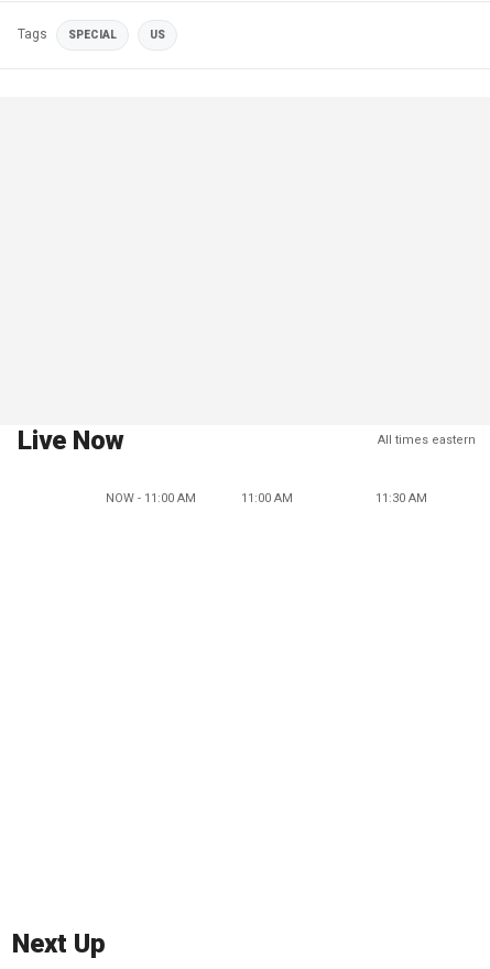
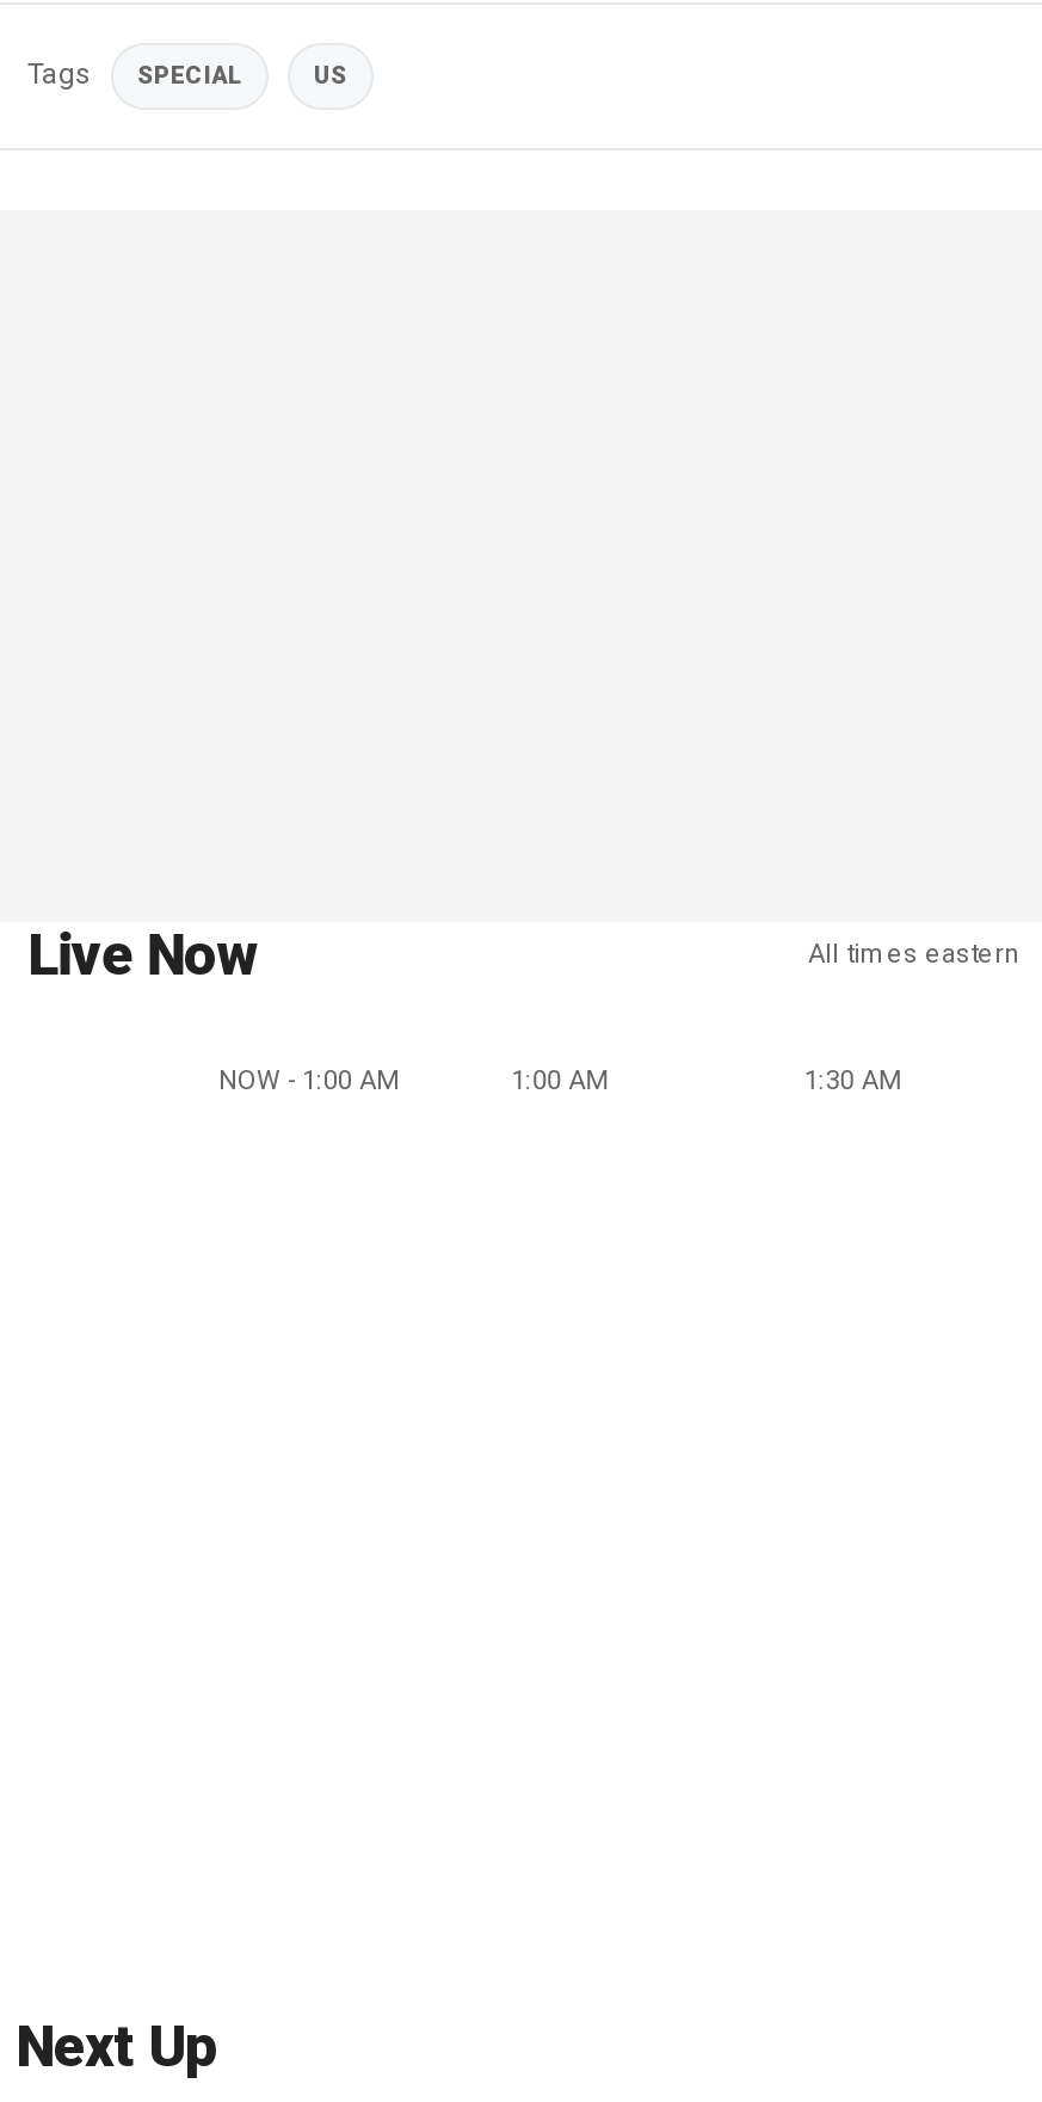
- NOW - 11:00 AM
+ NOW - 1:00 AM

- 11:00 AM
+ 1:00 AM

- 11:30 AM
+ 1:30 AM
